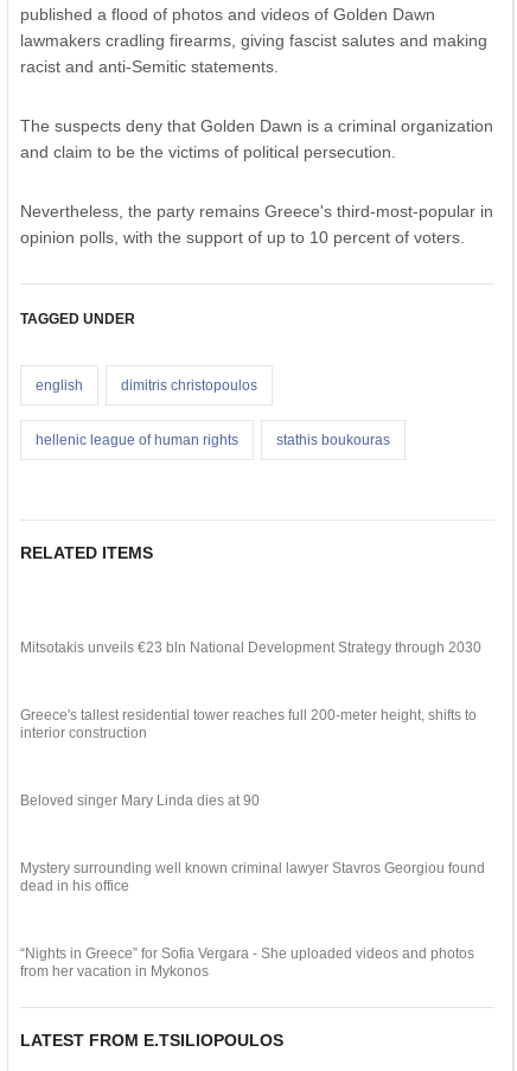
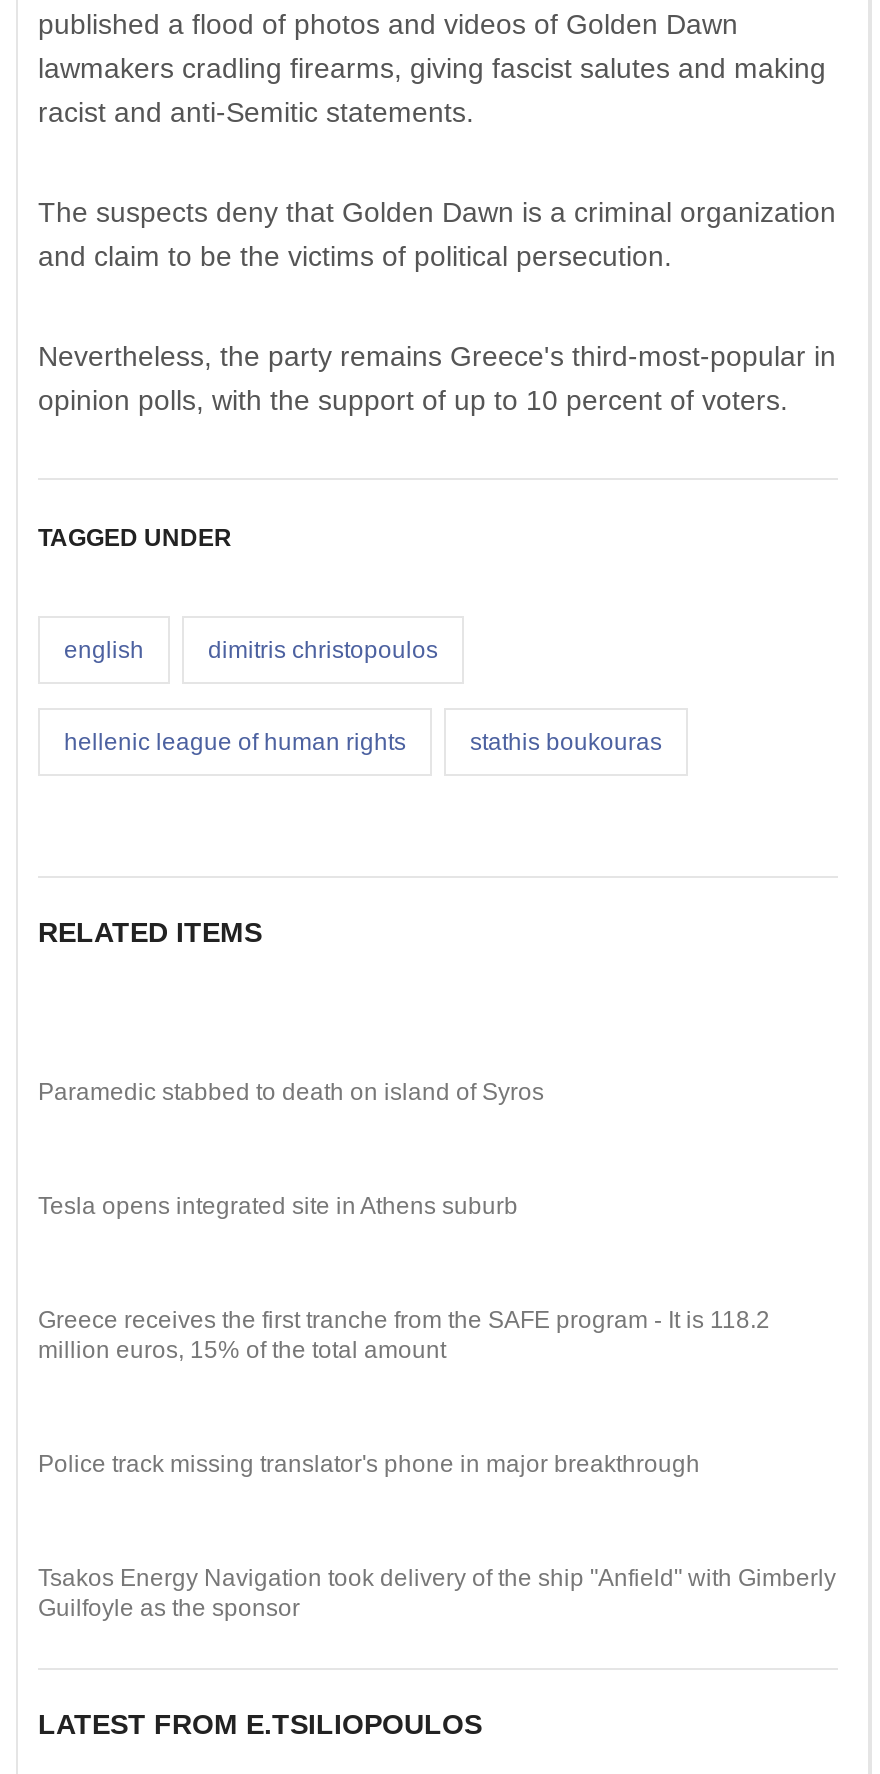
- Mitsotakis unveils €23 bln National Development Strategy through 2030
+ Paramedic stabbed to death on island of Syros

- Greece's tallest residential tower reaches full 200-meter height, shifts to
- interior construction
+ Tesla opens integrated site in Athens suburb

- Beloved singer Mary Linda dies at 90
+ Greece receives the first tranche from the SAFE program - It is 118.2
+ million euros, 15% of the total amount

- Mystery surrounding well known criminal lawyer Stavros Georgiou found
- dead in his office
+ Police track missing translator's phone in major breakthrough

- “Nights in Greece” for Sofia Vergara - She uploaded videos and photos
- from her vacation in Mykonos
+ Tsakos Energy Navigation took delivery of the ship "Anfield" with Gimberly
+ Guilfoyle as the sponsor
